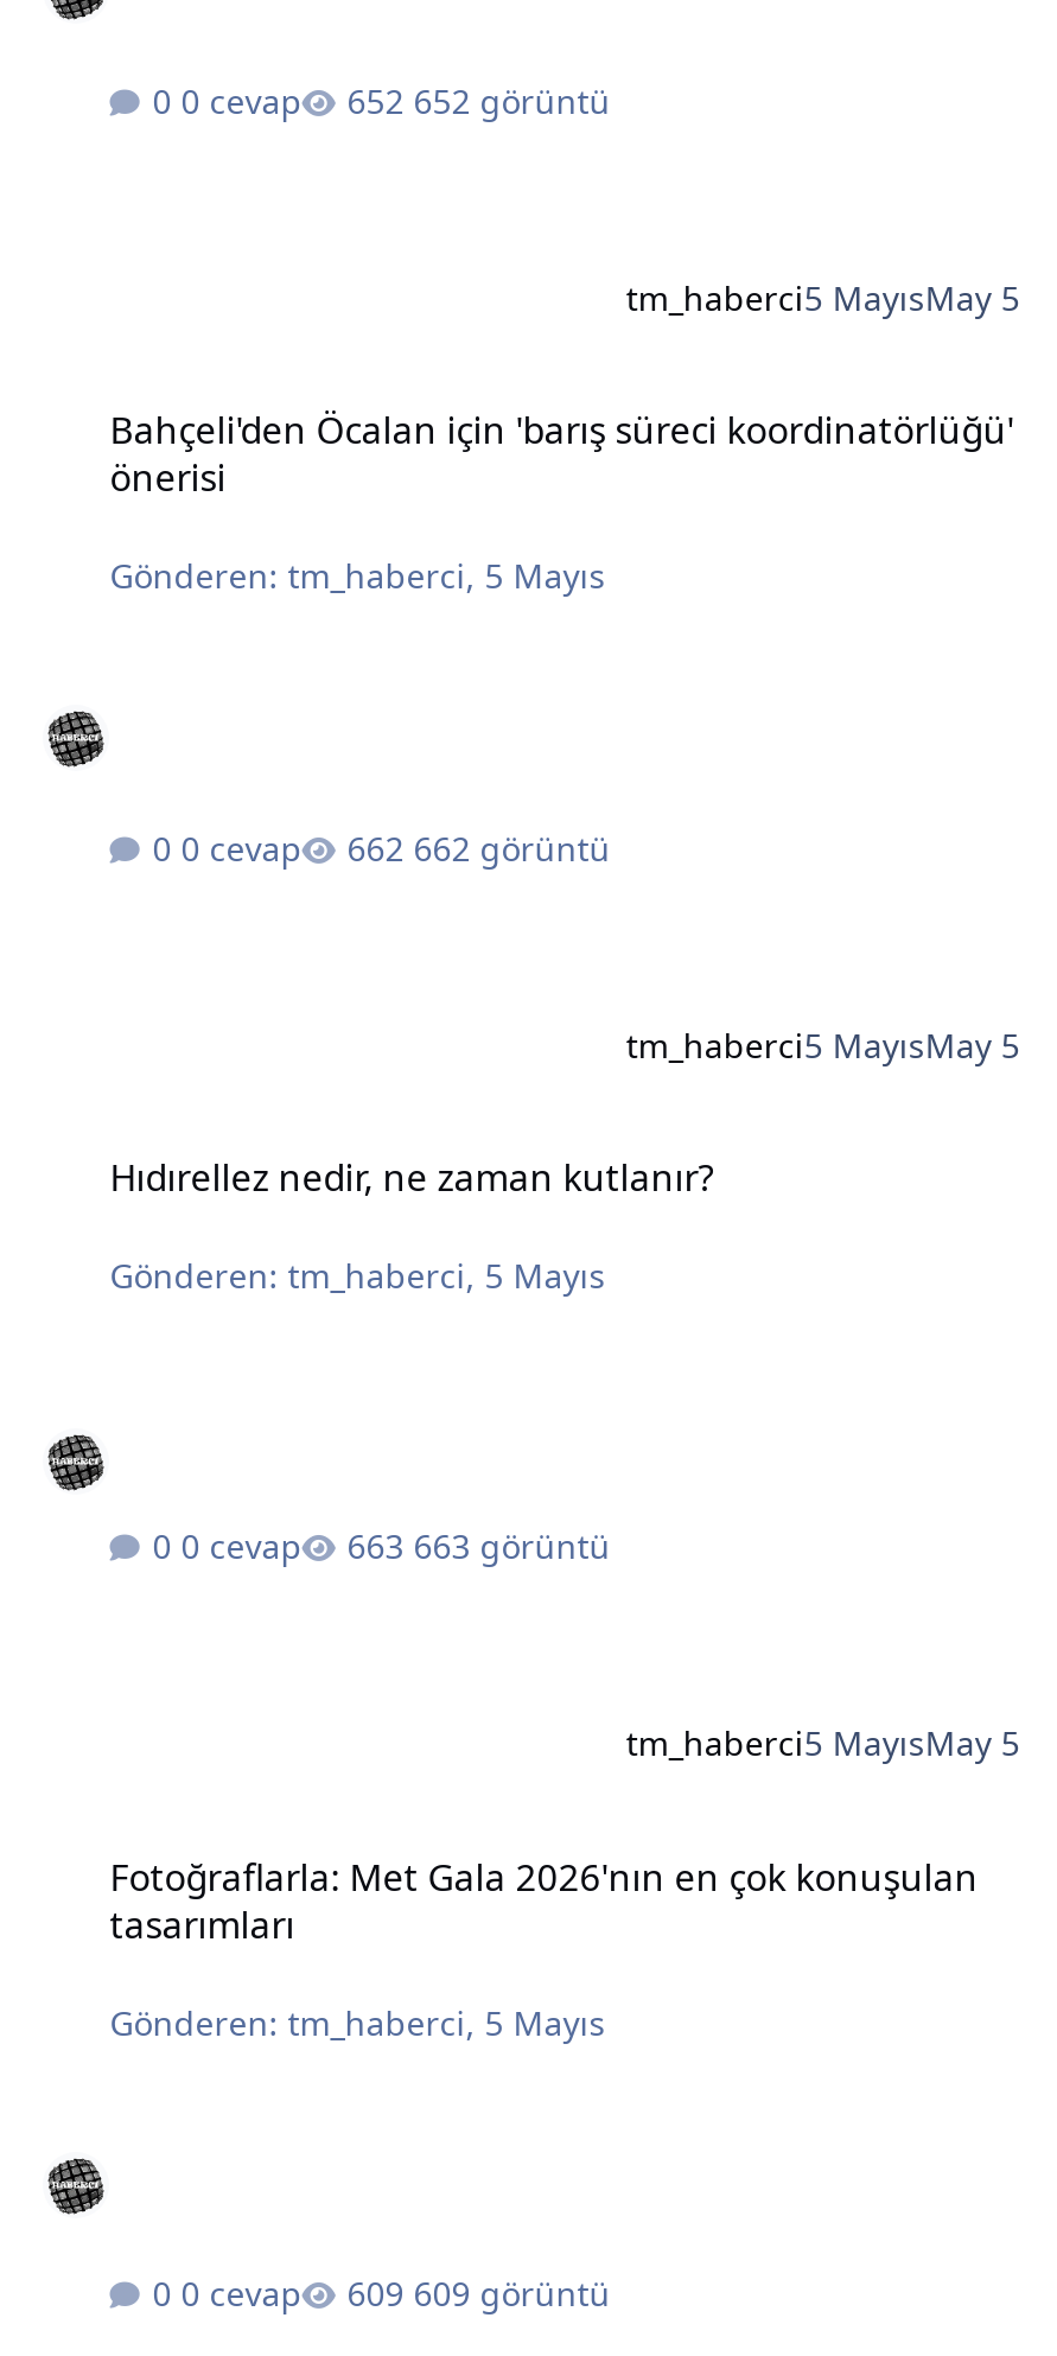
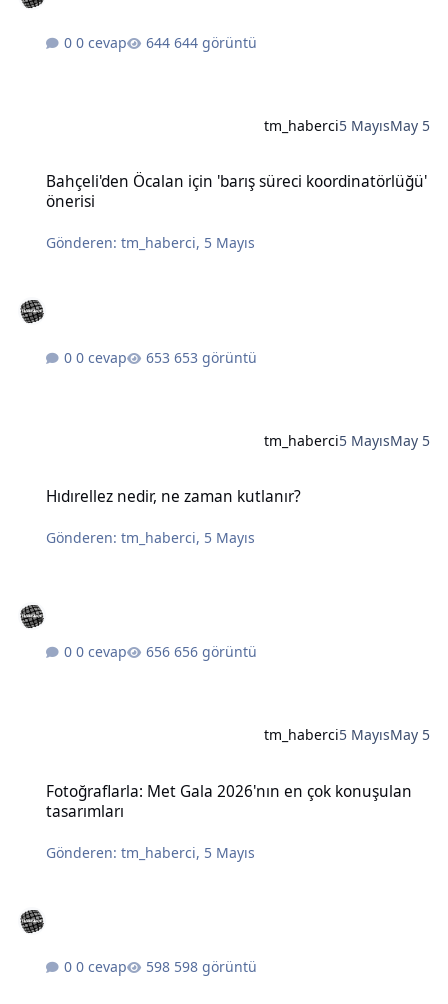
- 652 görüntü
+ 644 görüntü

- 662 görüntü
+ 653 görüntü

- 663 görüntü
+ 656 görüntü

- 609 görüntü
+ 598 görüntü
